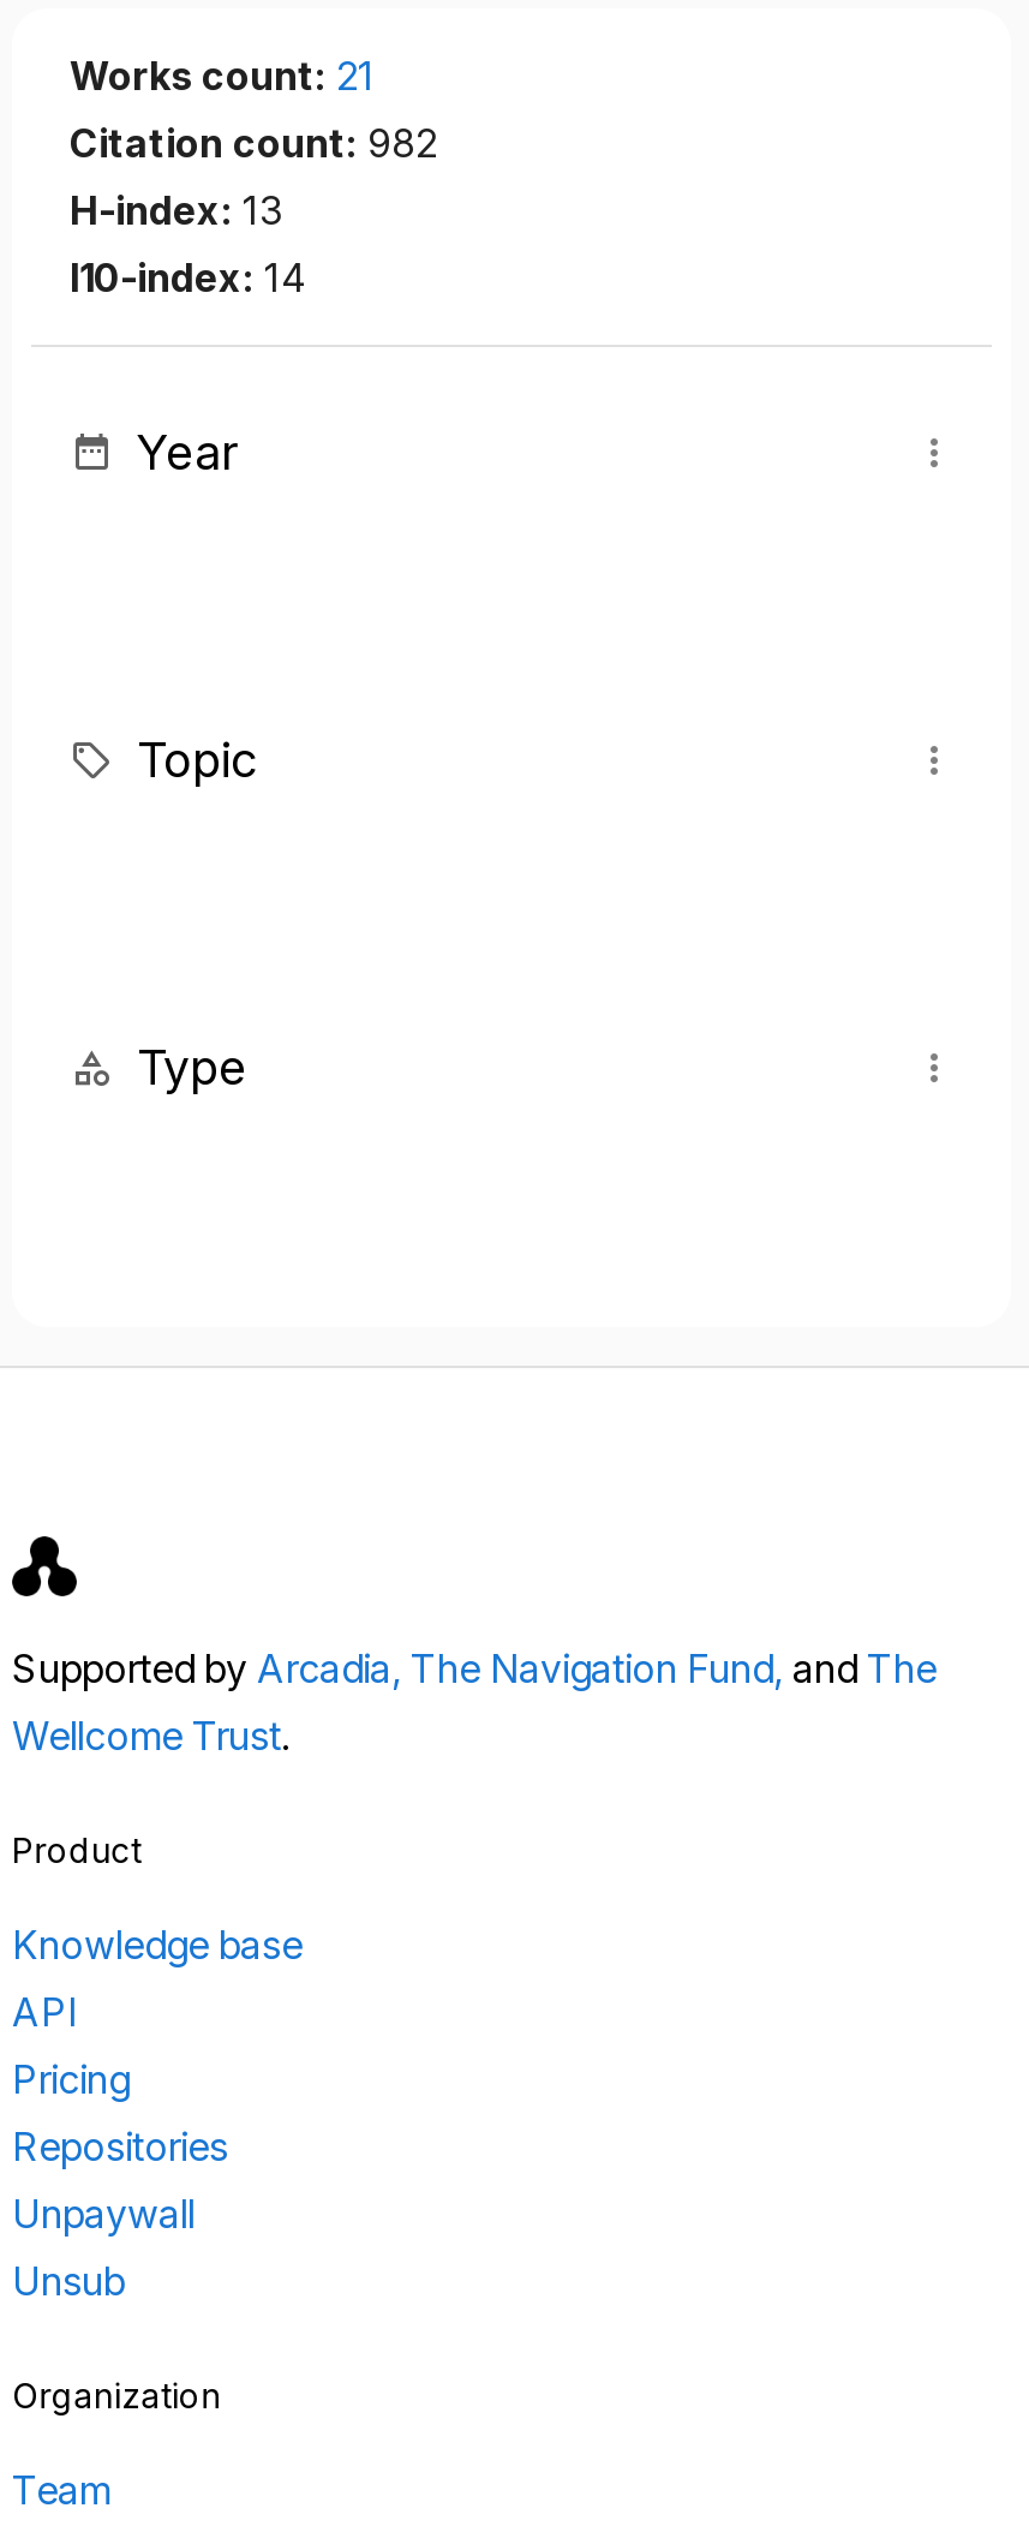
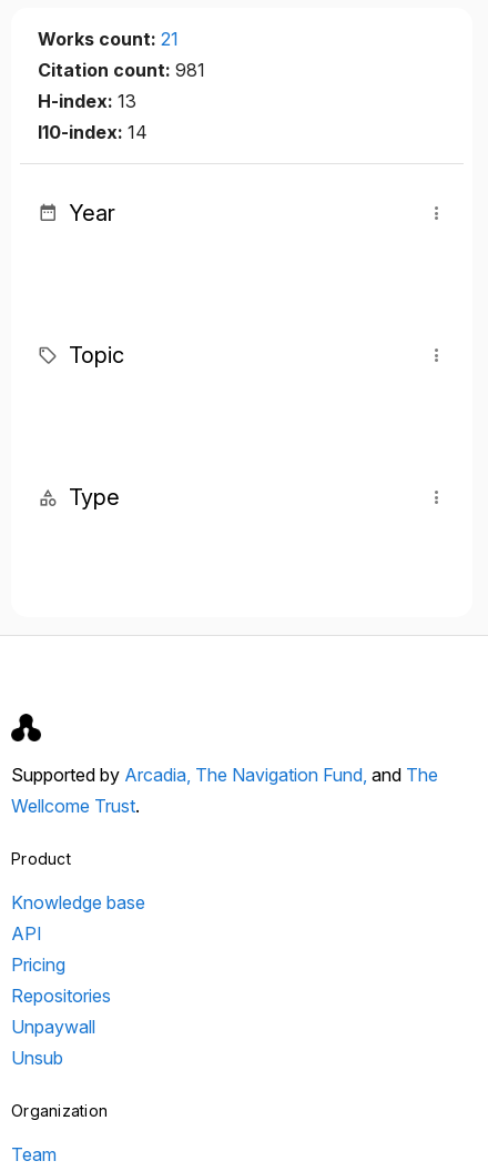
- Citation count: 982
+ Citation count: 981
